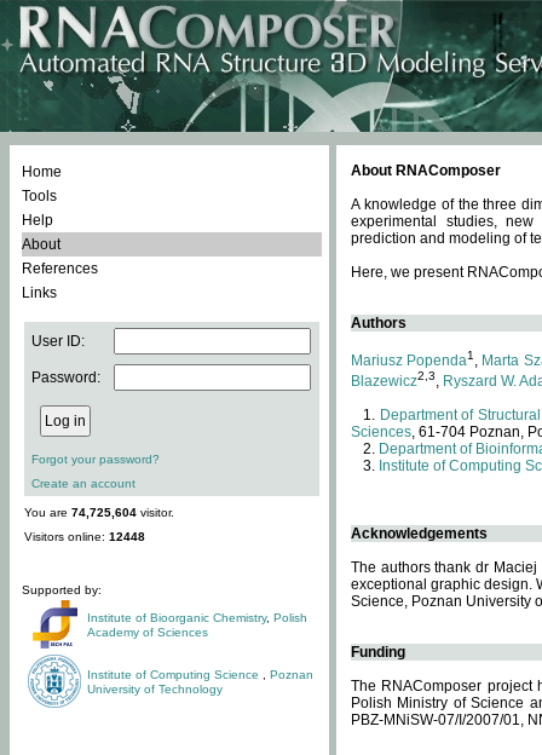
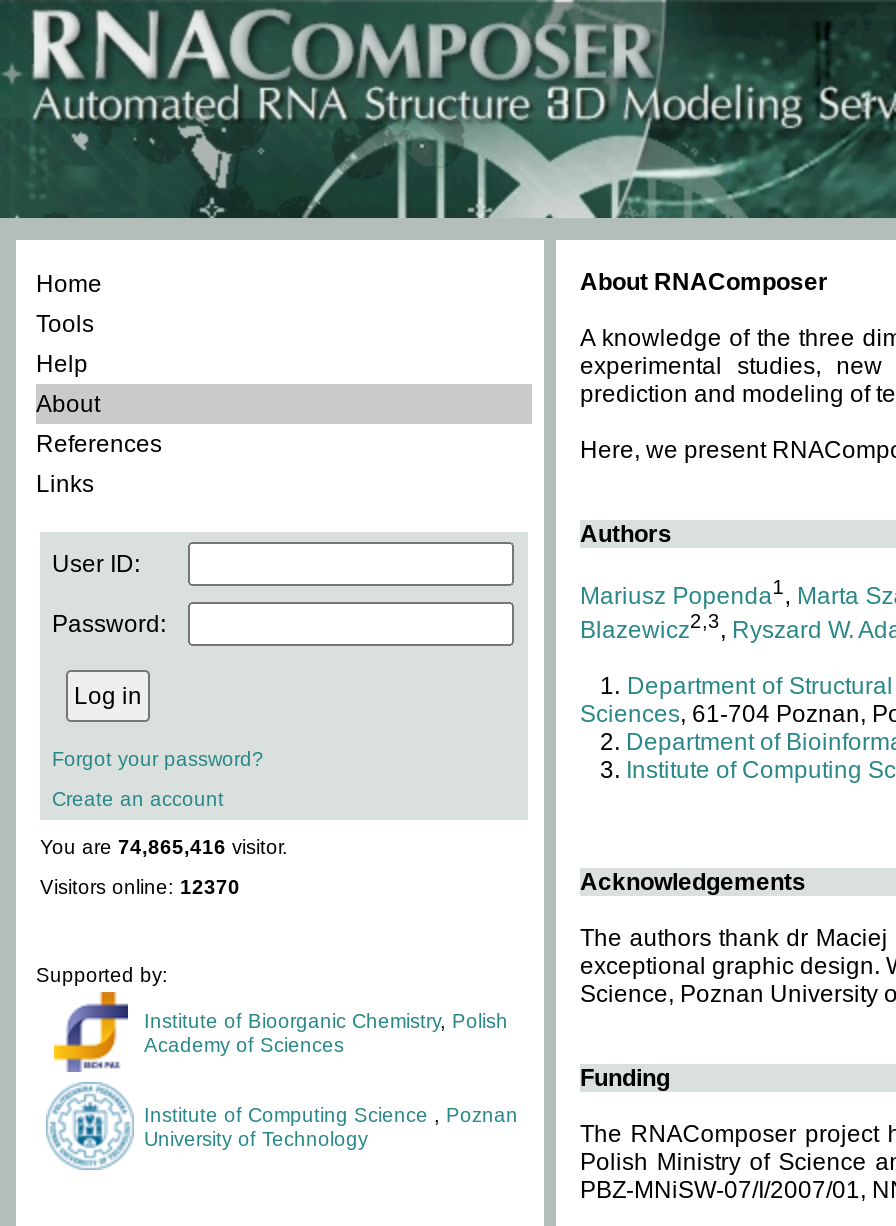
- You are 74,725,604 visitor.
+ You are 74,865,416 visitor.

- Visitors online: 12448
+ Visitors online: 12370
